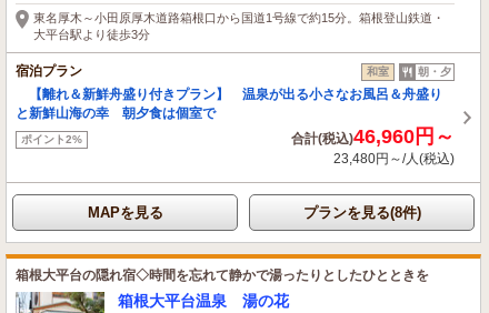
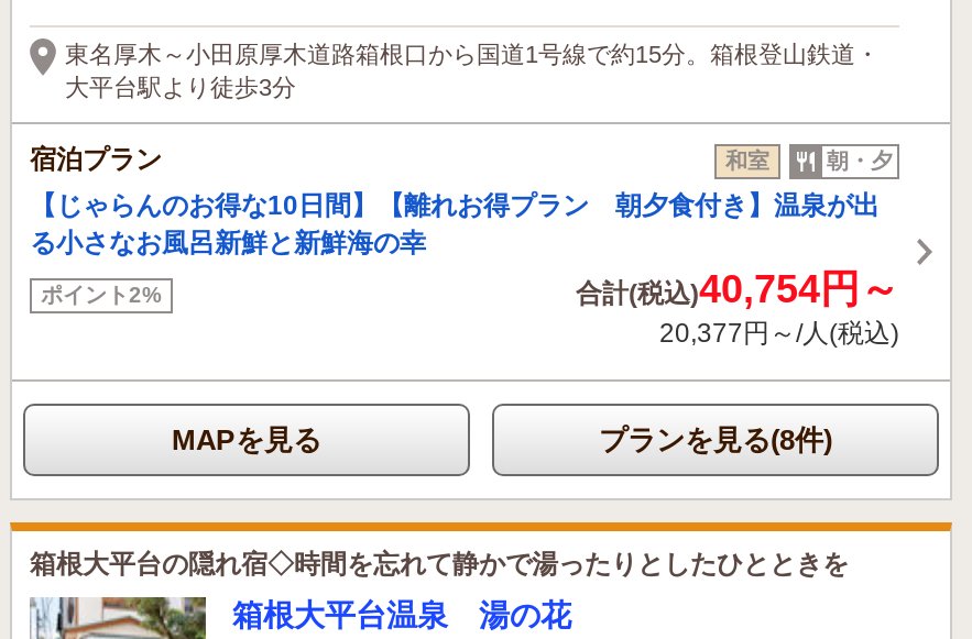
- 【離れ＆新鮮舟盛り付きプラン】 温泉が出る小さなお風呂＆舟盛り
- と新鮮山海の幸 朝夕食は個室で
+ 【じゃらんのお得な10日間】【離れお得プラン 朝夕食付き】温泉が出
+ る小さなお風呂新鮮と新鮮海の幸

- 合計(税込)46,960円～
+ 合計(税込)40,754円～

- 23,480円～/人(税込)
+ 20,377円～/人(税込)
